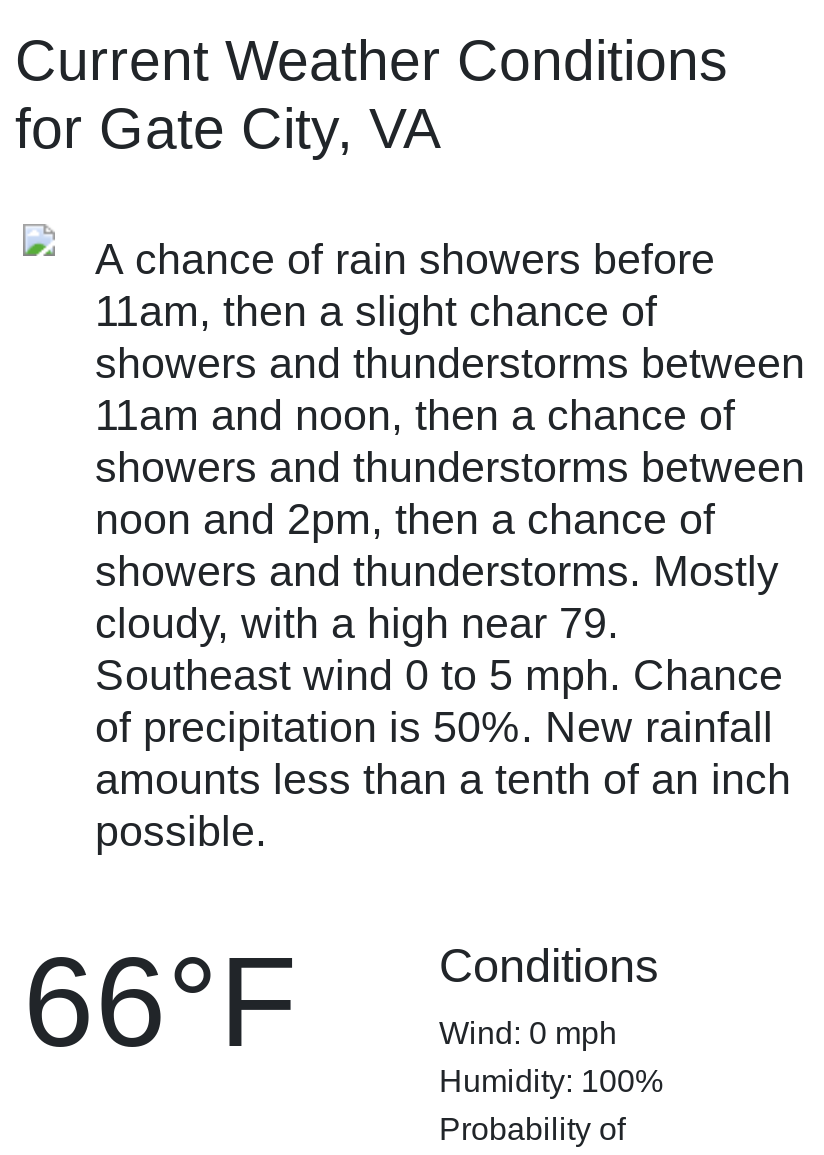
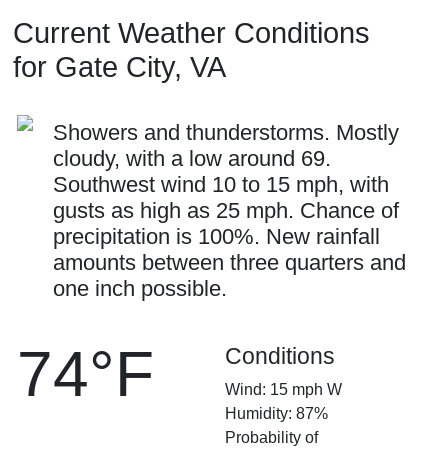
- A chance of rain showers before
- 11am, then a slight chance of
- showers and thunderstorms between
- 11am and noon, then a chance of
- showers and thunderstorms between
- noon and 2pm, then a chance of
- showers and thunderstorms. Mostly
- cloudy, with a high near 79.
- Southeast wind 0 to 5 mph. Chance
- of precipitation is 50%. New rainfall
- amounts less than a tenth of an inch
- possible.
+ Showers and thunderstorms. Mostly
+ cloudy, with a low around 69.
+ Southwest wind 10 to 15 mph, with
+ gusts as high as 25 mph. Chance of
+ precipitation is 100%. New rainfall
+ amounts between three quarters and
+ one inch possible.

- 66°F
+ 74°F

- Wind: 0 mph
- Humidity: 100%
+ Wind: 15 mph W
+ Humidity: 87%
